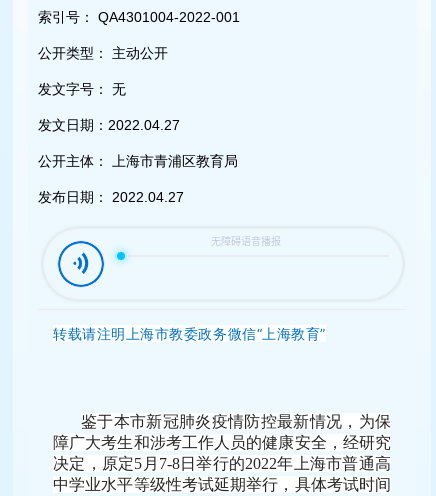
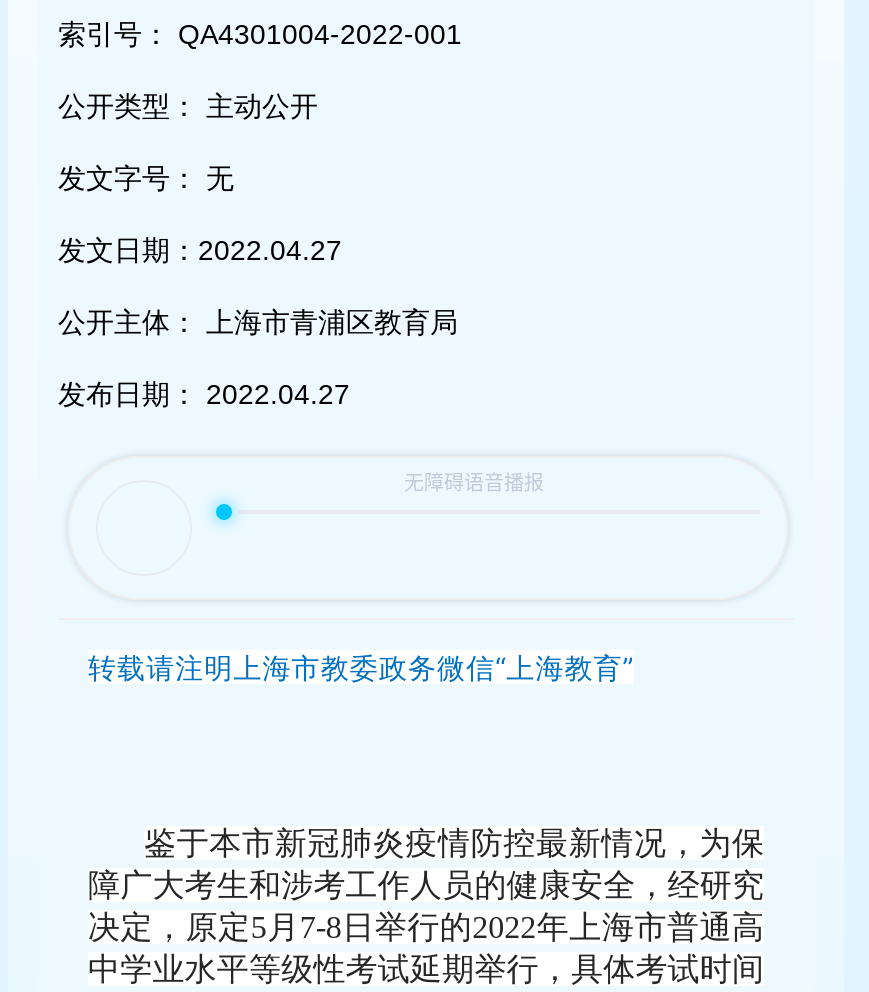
- [image]
